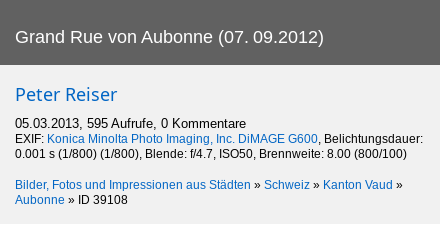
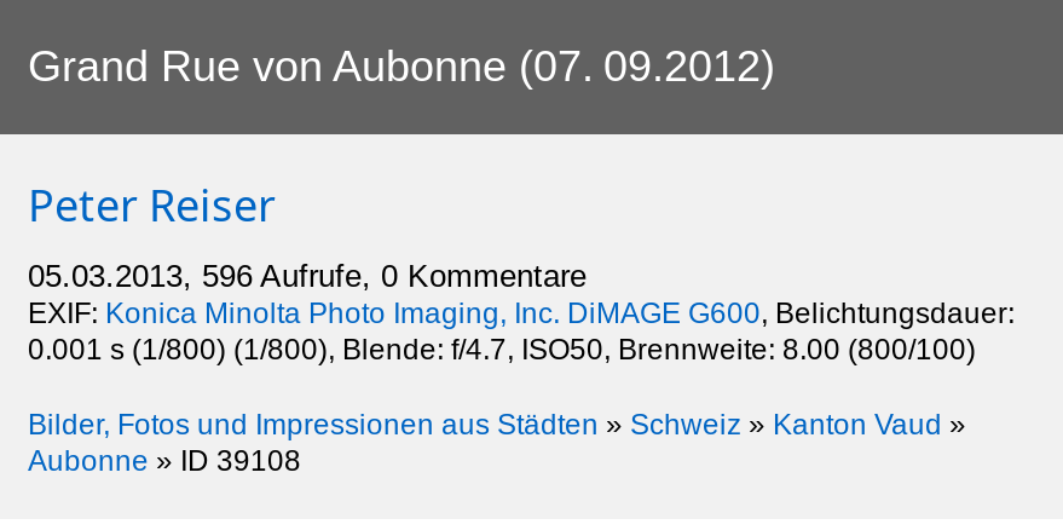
- 05.03.2013, 595 Aufrufe, 0 Kommentare
+ 05.03.2013, 596 Aufrufe, 0 Kommentare
